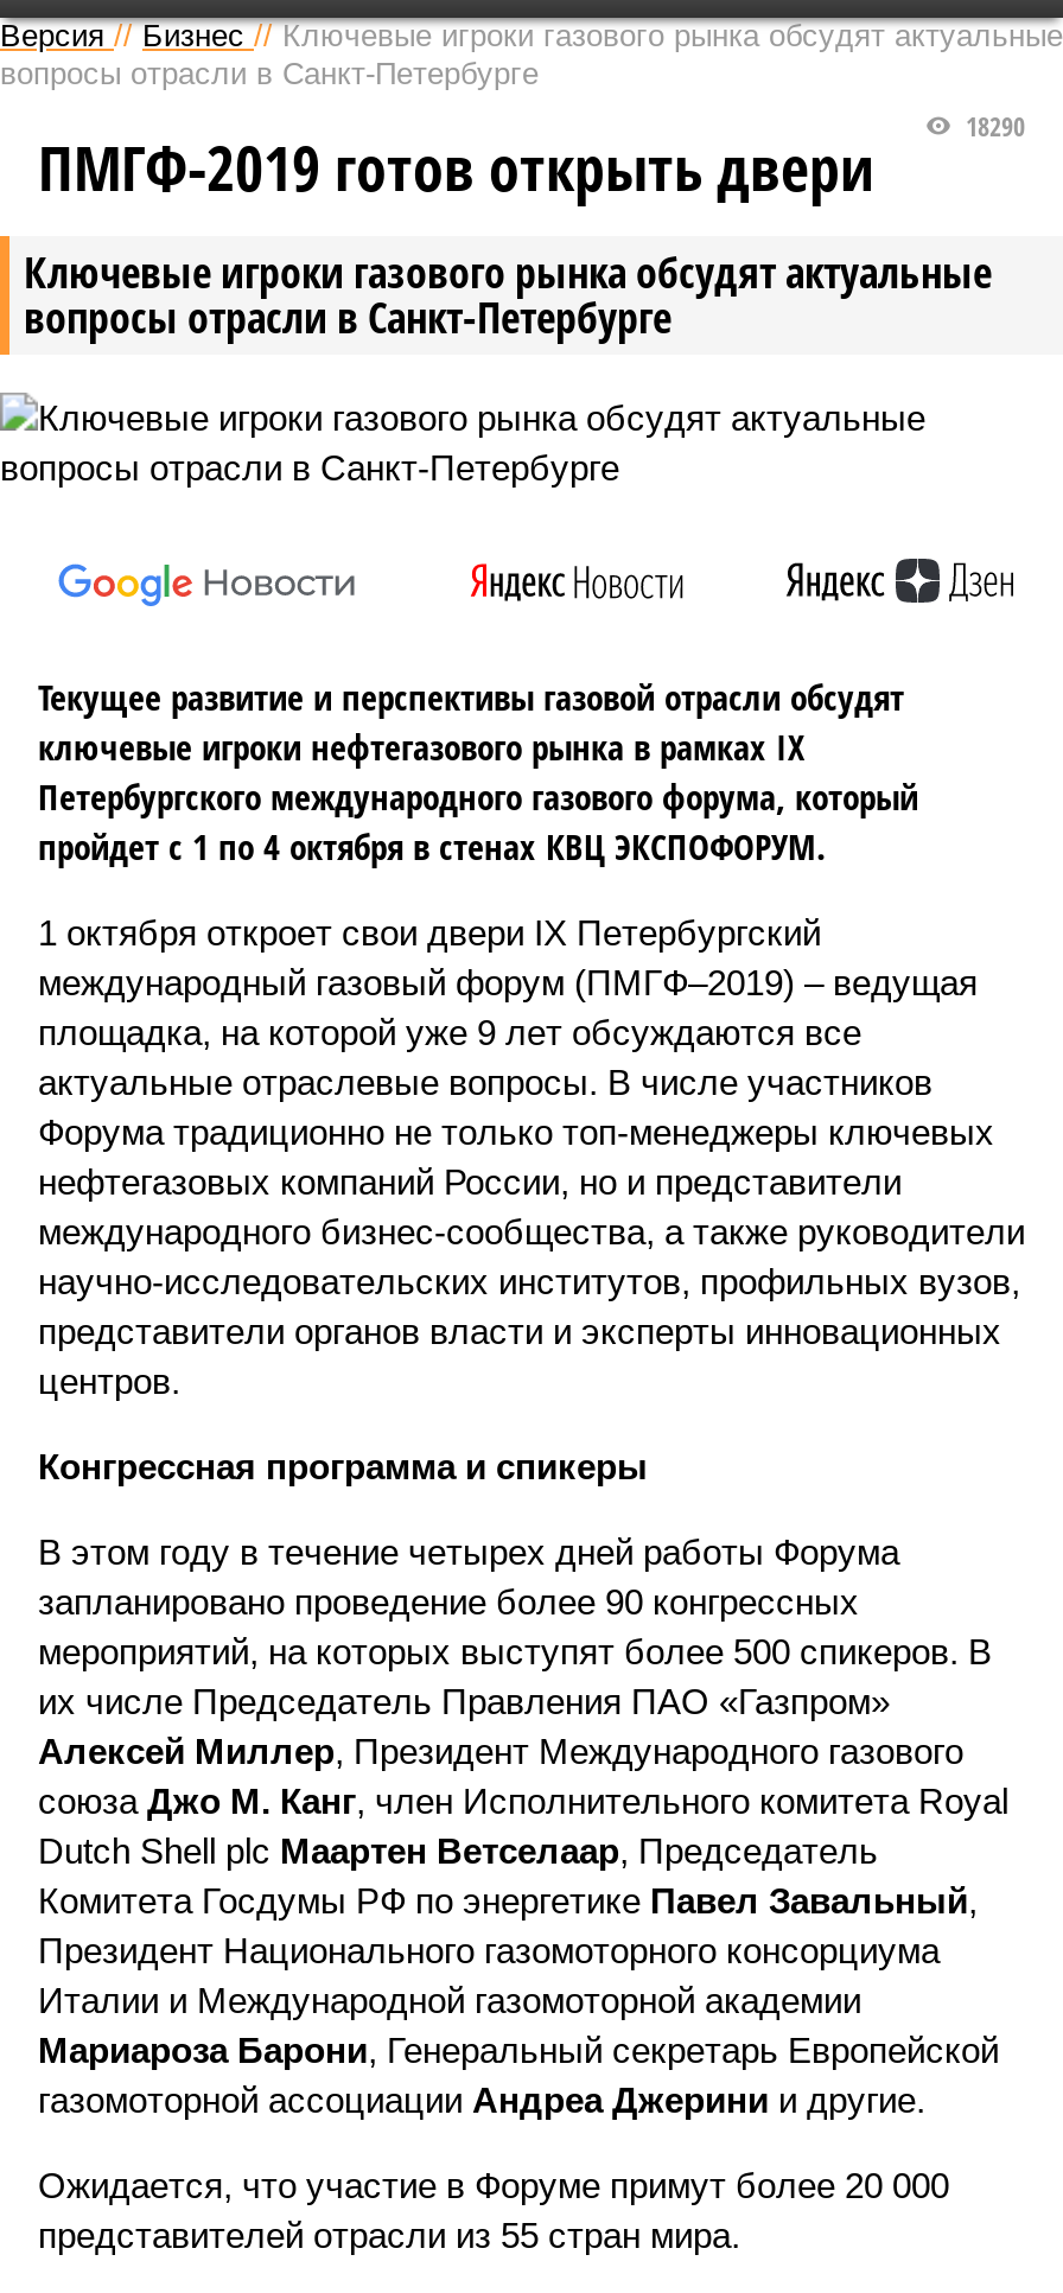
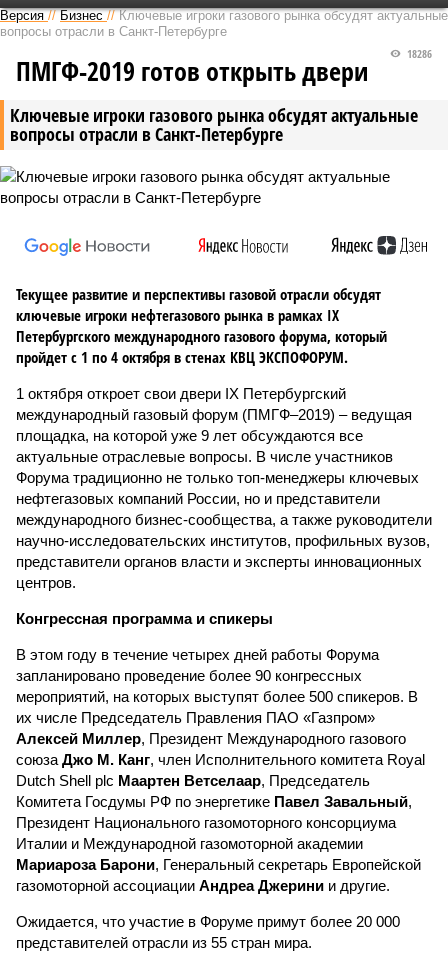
- 18290
+ 18286
